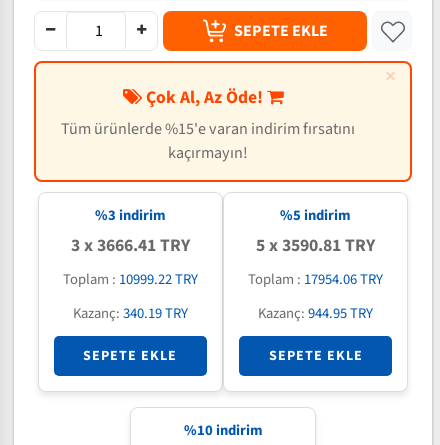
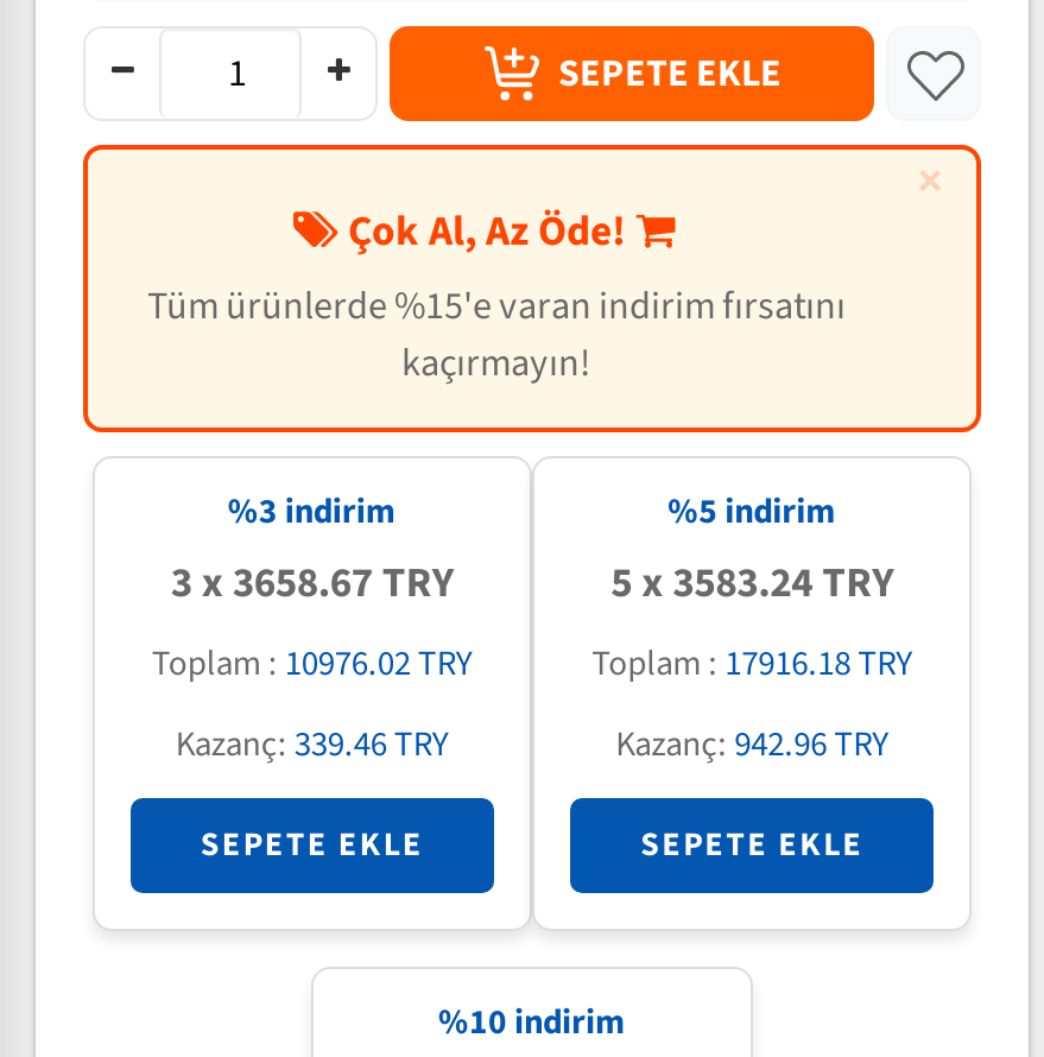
- 3 x 3666.41 TRY
+ 3 x 3658.67 TRY

- 5 x 3590.81 TRY
+ 5 x 3583.24 TRY

- Toplam : 10999.22 TRY
+ Toplam : 10976.02 TRY

- Toplam : 17954.06 TRY
+ Toplam : 17916.18 TRY

- Kazanç: 340.19 TRY
+ Kazanç: 339.46 TRY

- Kazanç: 944.95 TRY
+ Kazanç: 942.96 TRY
